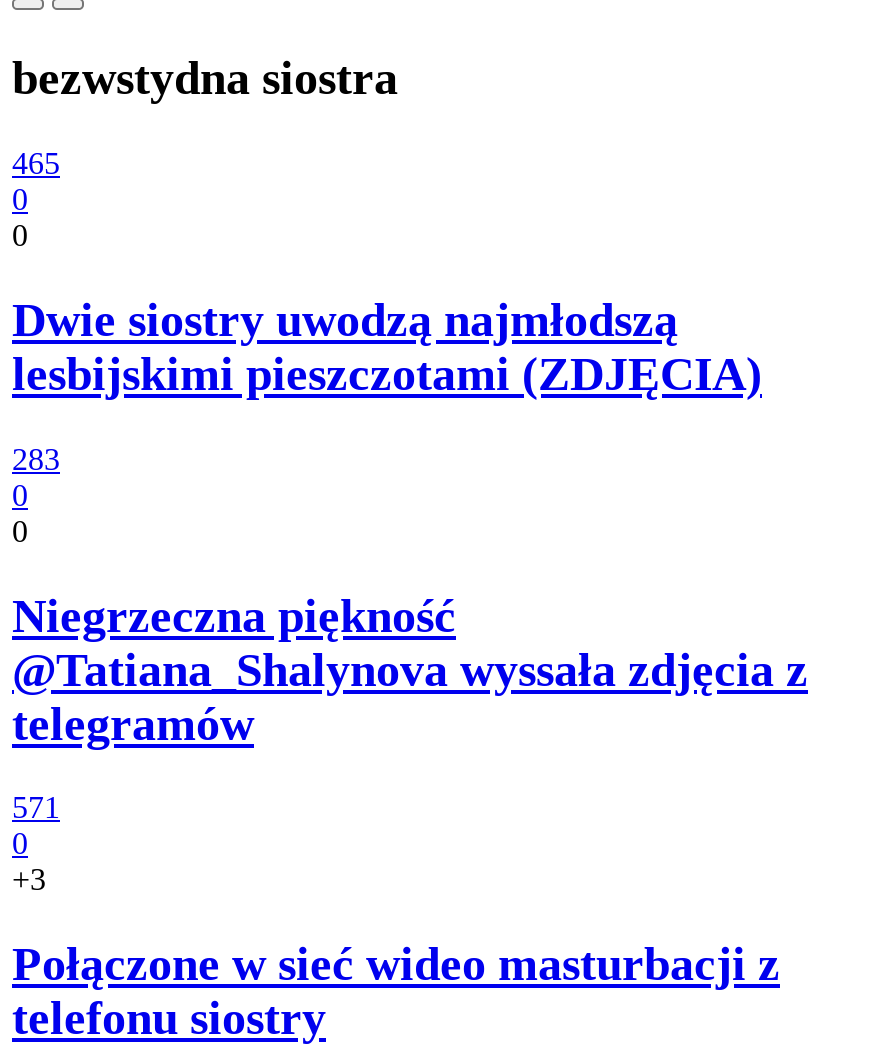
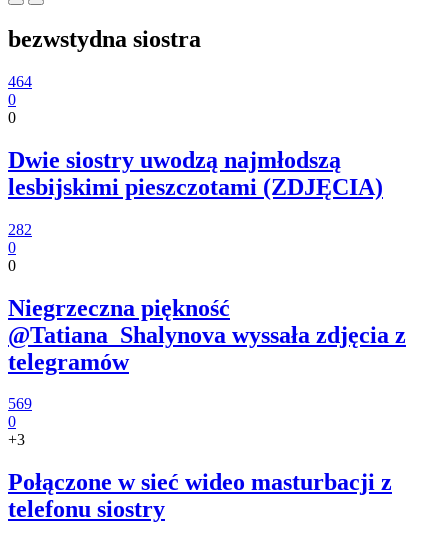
- 465
+ 464

- 283
+ 282

- 571
+ 569
